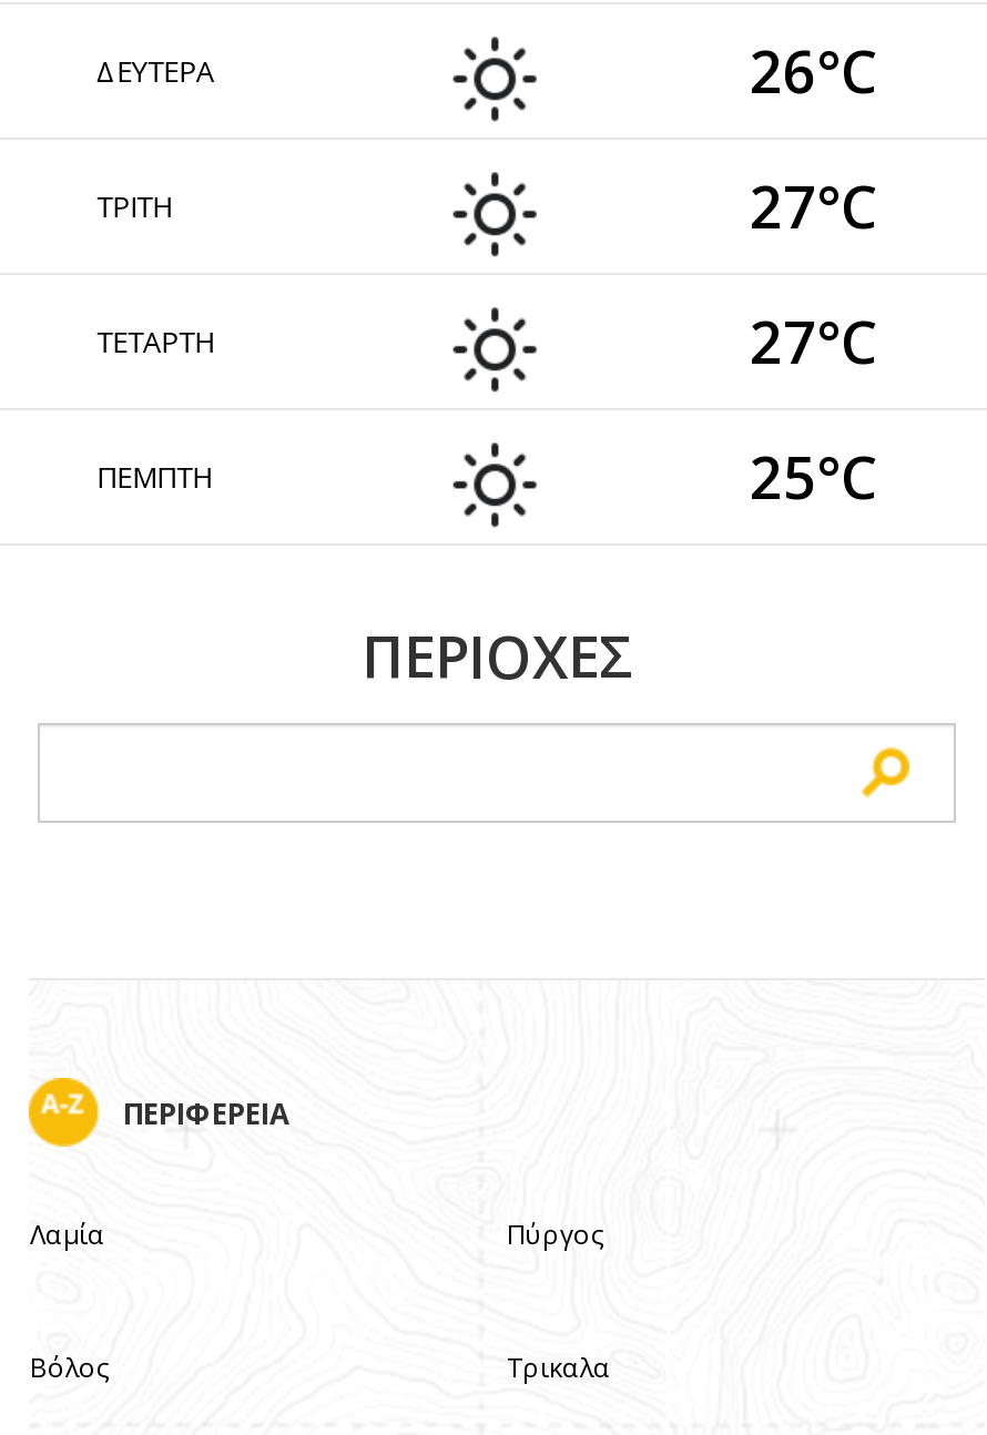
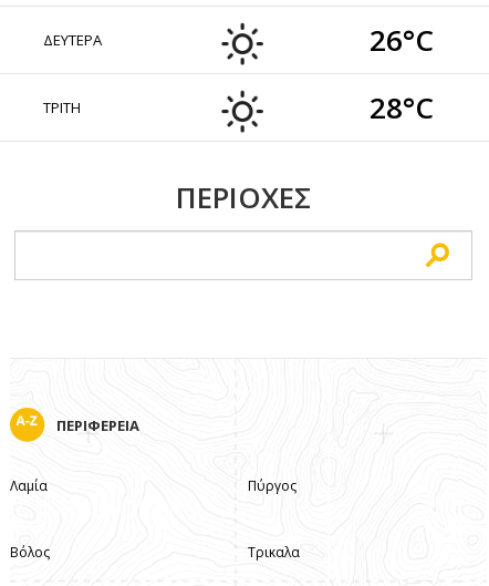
- 27°C
- ΤΕΤΑΡΤΗ
- 27°C
- ΠΕΜΠΤΗ
- 25°C
+ 28°C
